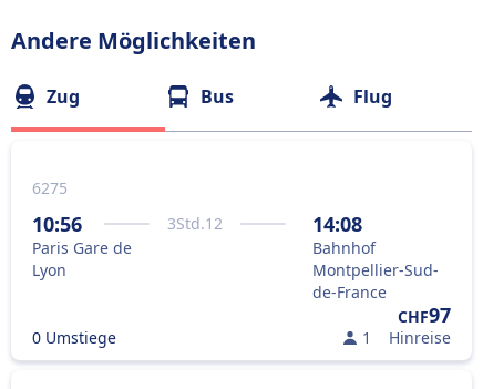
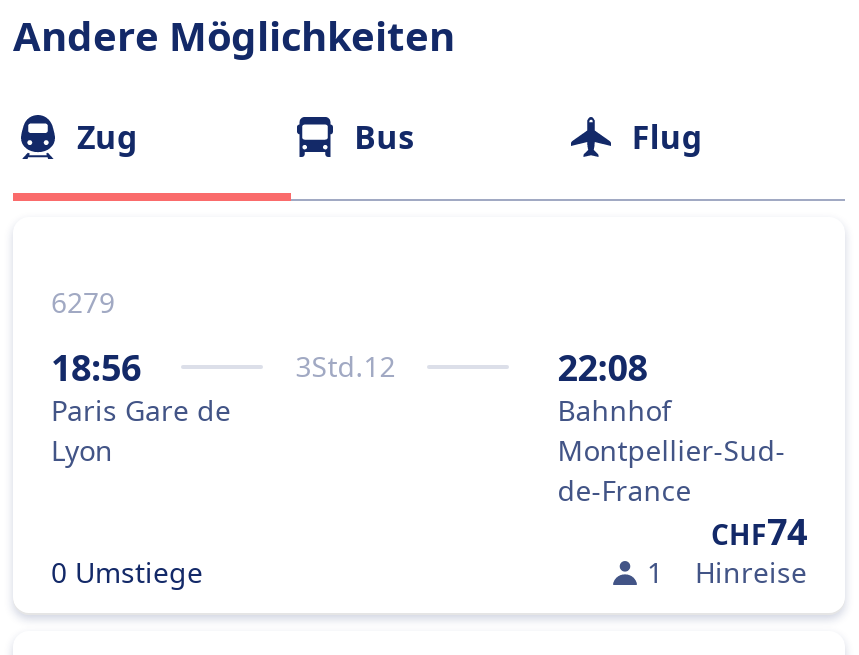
- 6275
+ 6279

- 10:56
+ 18:56

- 14:08
+ 22:08

- CHF97
+ CHF74
